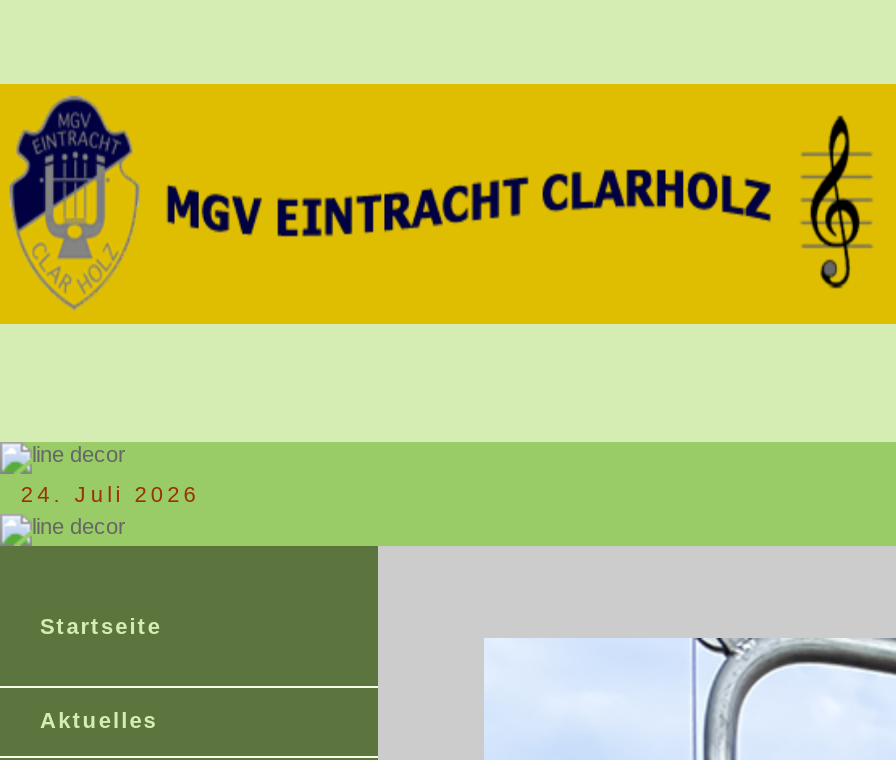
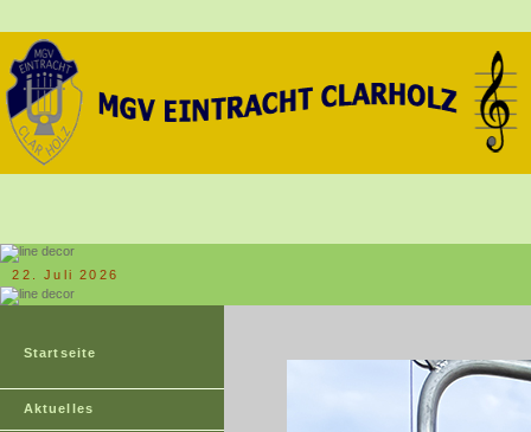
- 24. Juli 2026
+ 22. Juli 2026
